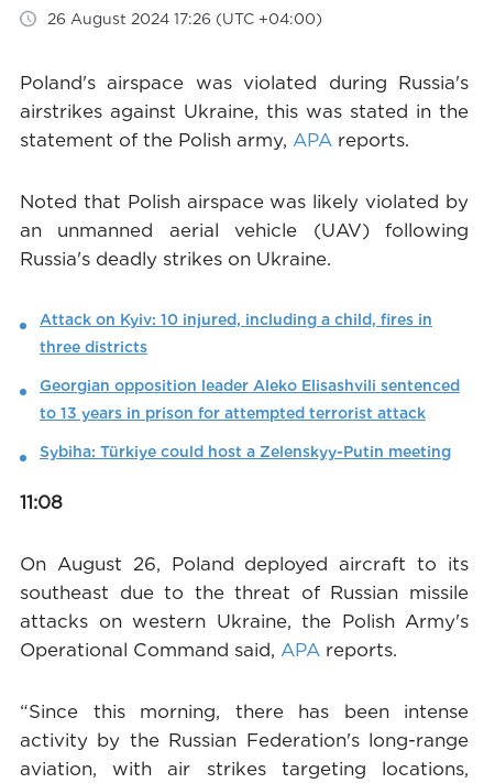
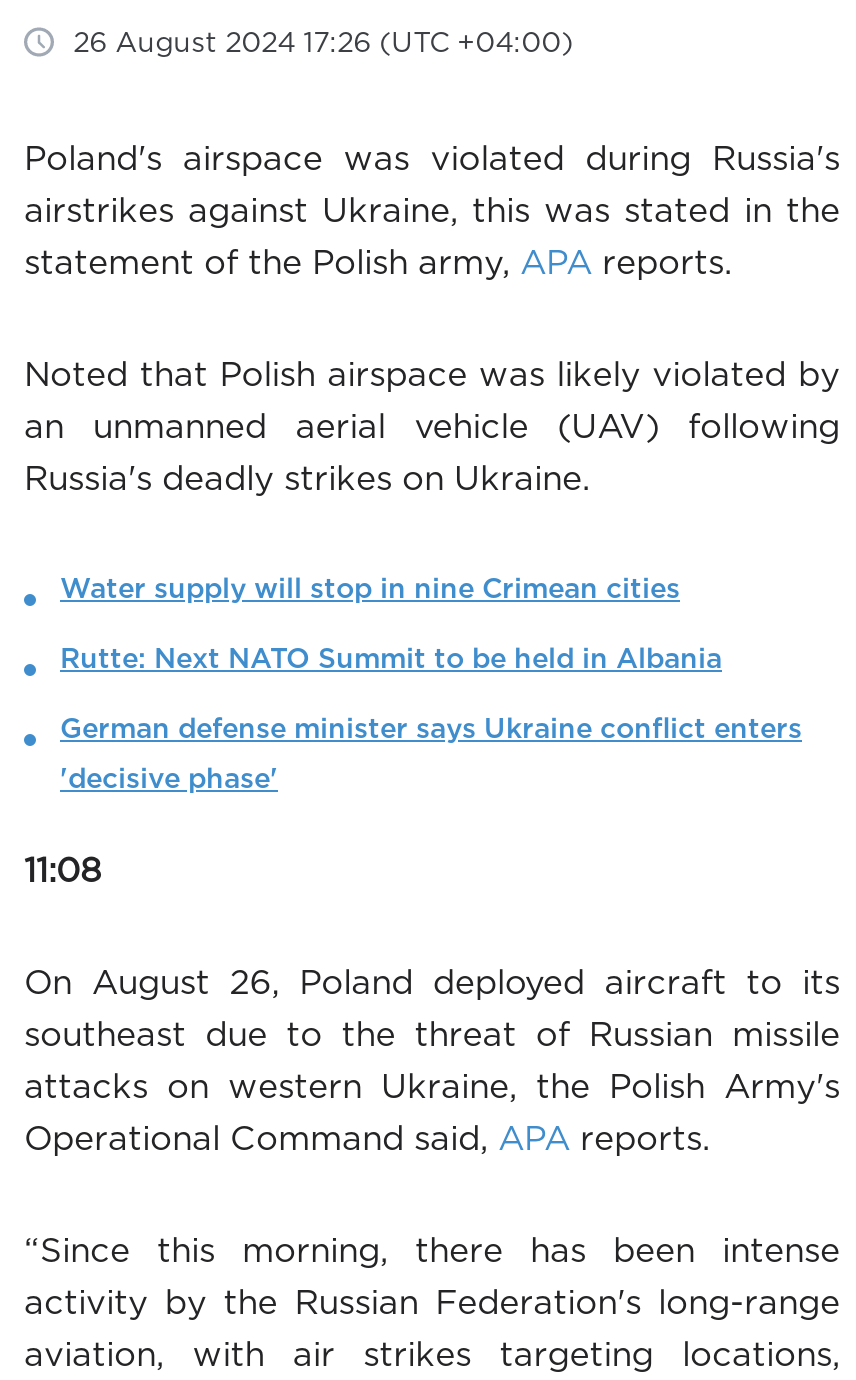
- Attack on Kyiv: 10 injured, including a child, fires in
- three districts
- Georgian opposition leader Aleko Elisashvili sentenced
- to 13 years in prison for attempted terrorist attack
- Sybiha: Türkiye could host a Zelenskyy-Putin meeting
+ Water supply will stop in nine Crimean cities
+ Rutte: Next NATO Summit to be held in Albania
+ German defense minister says Ukraine conflict enters
+ 'decisive phase'
